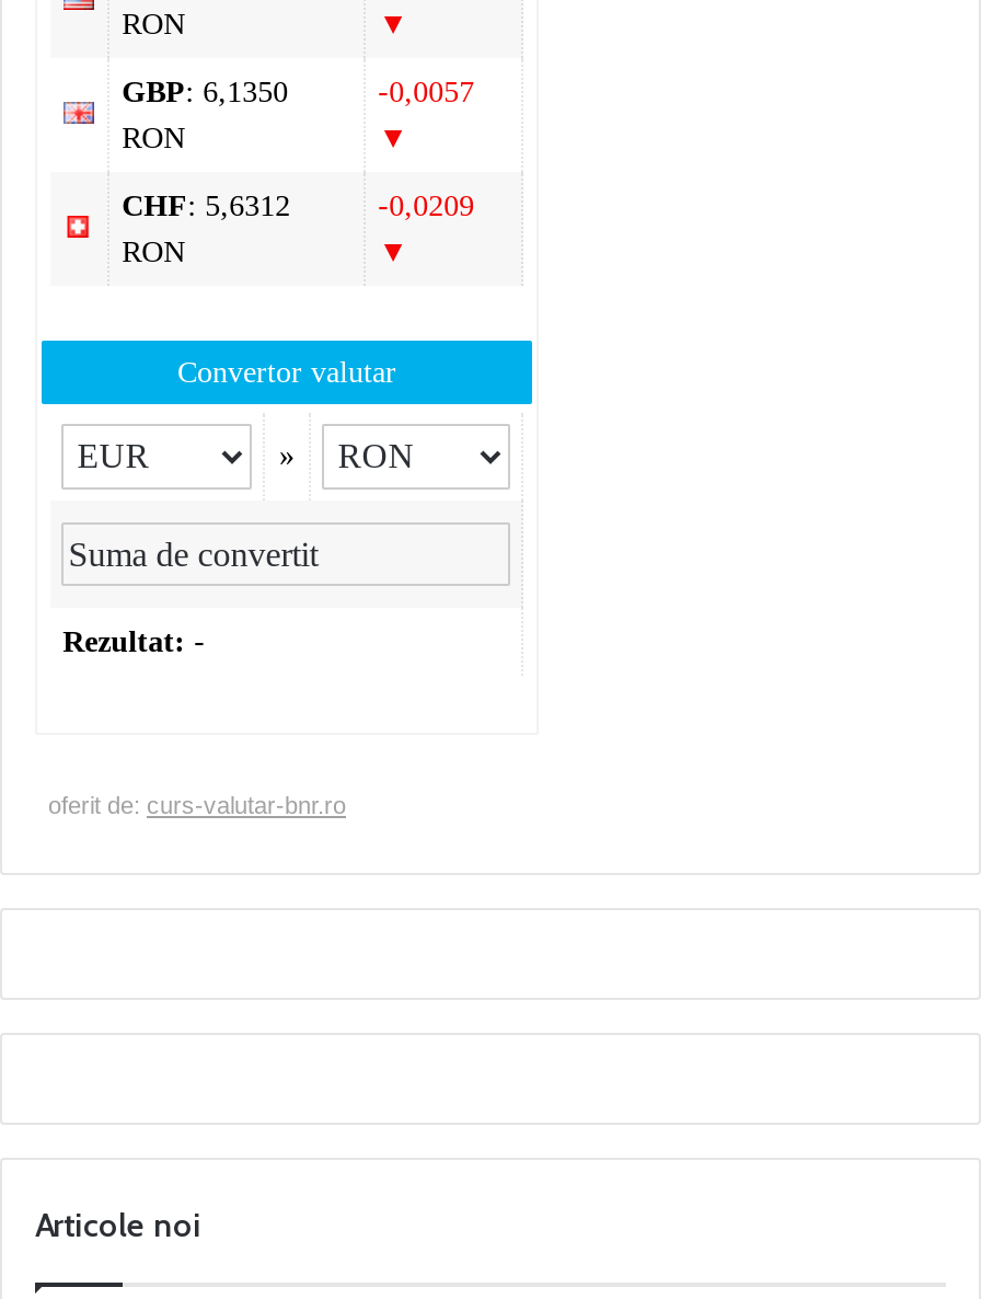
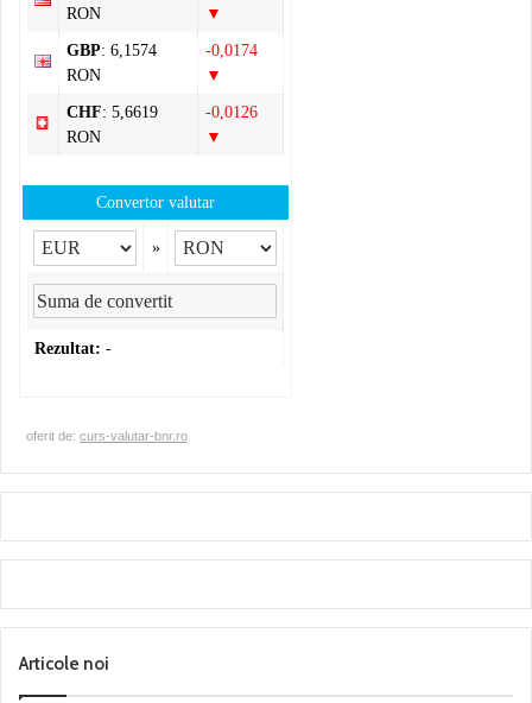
- GBP: 6,1350
+ GBP: 6,1574

- -0,0057
+ -0,0174

- CHF: 5,6312
+ CHF: 5,6619

- -0,0209
+ -0,0126
